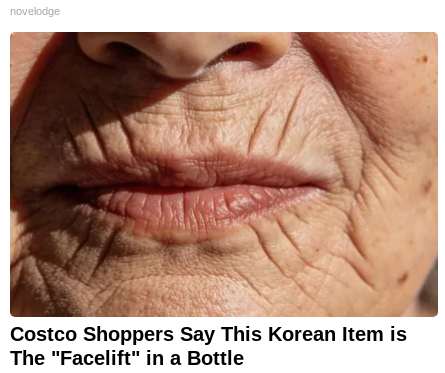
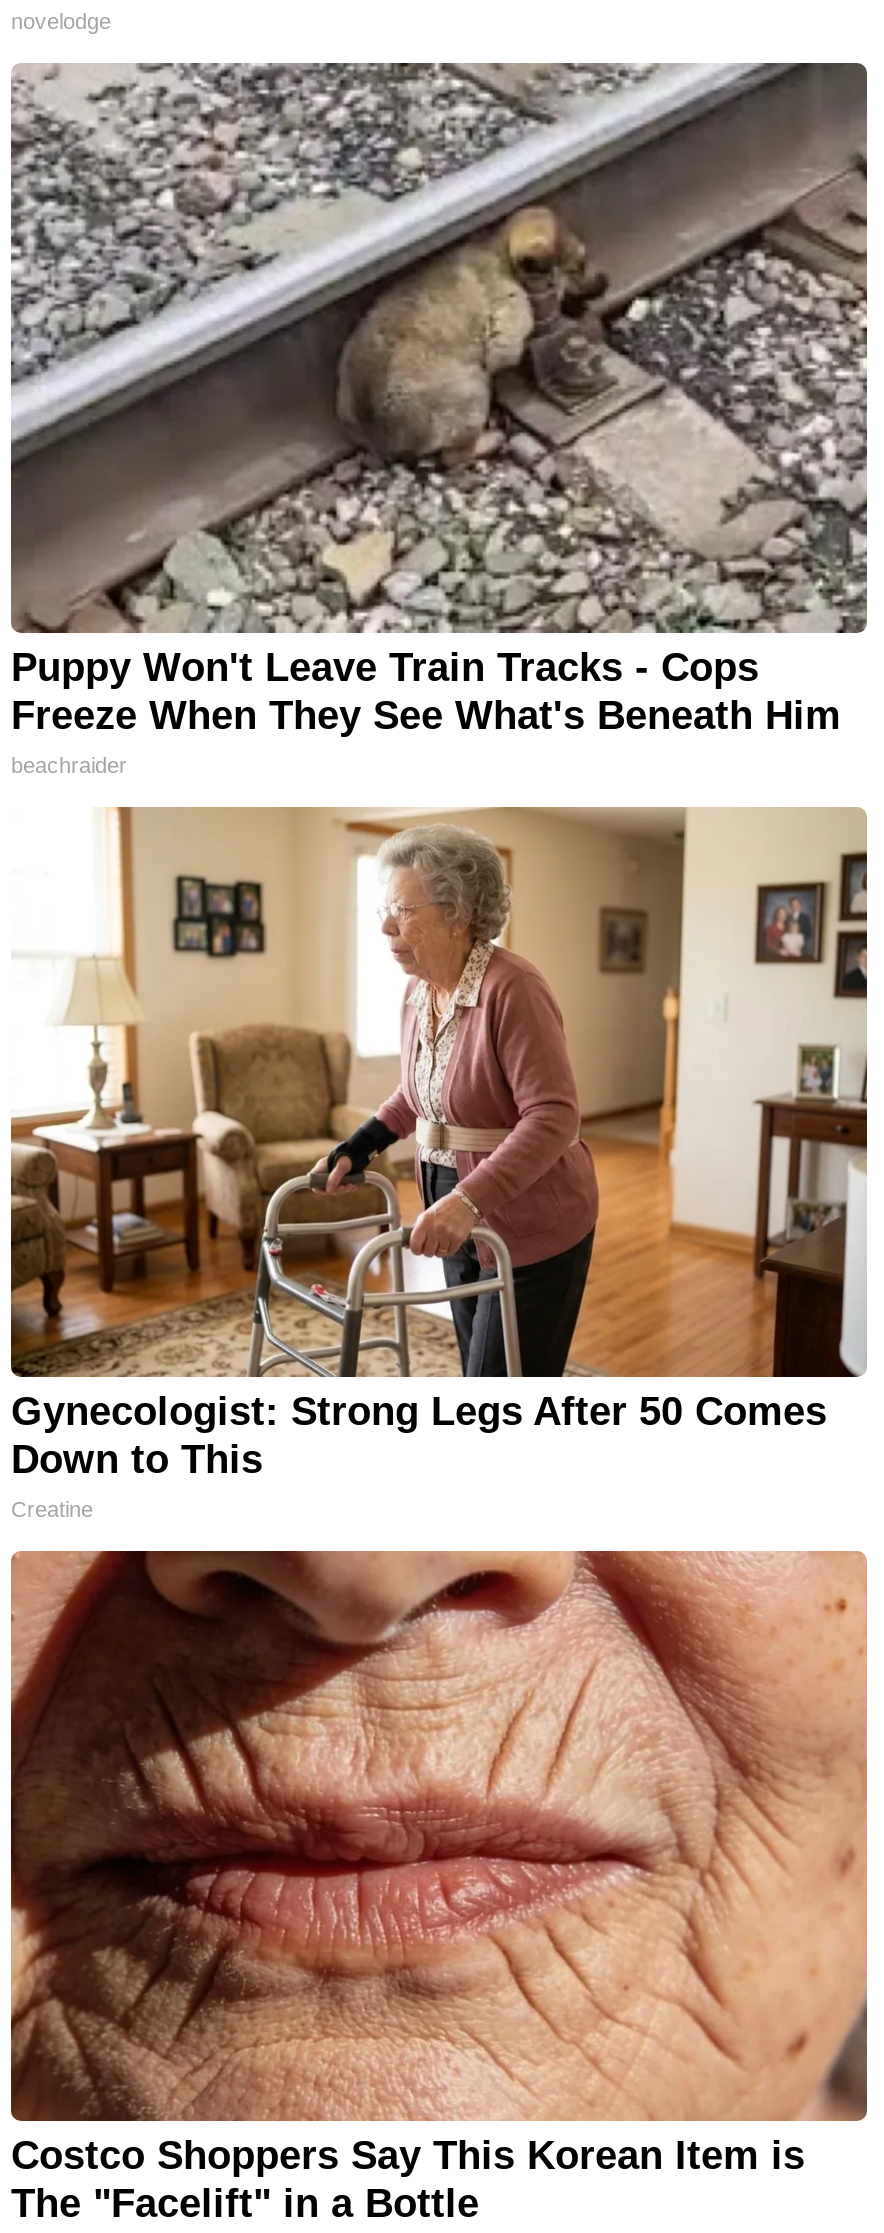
+ [image]
+ Puppy Won't Leave Train Tracks - Cops
+ Freeze When They See What's Beneath Him
+ beachraider

+ [image]
+ Gynecologist: Strong Legs After 50 Comes
+ Down to This
+ Creatine
